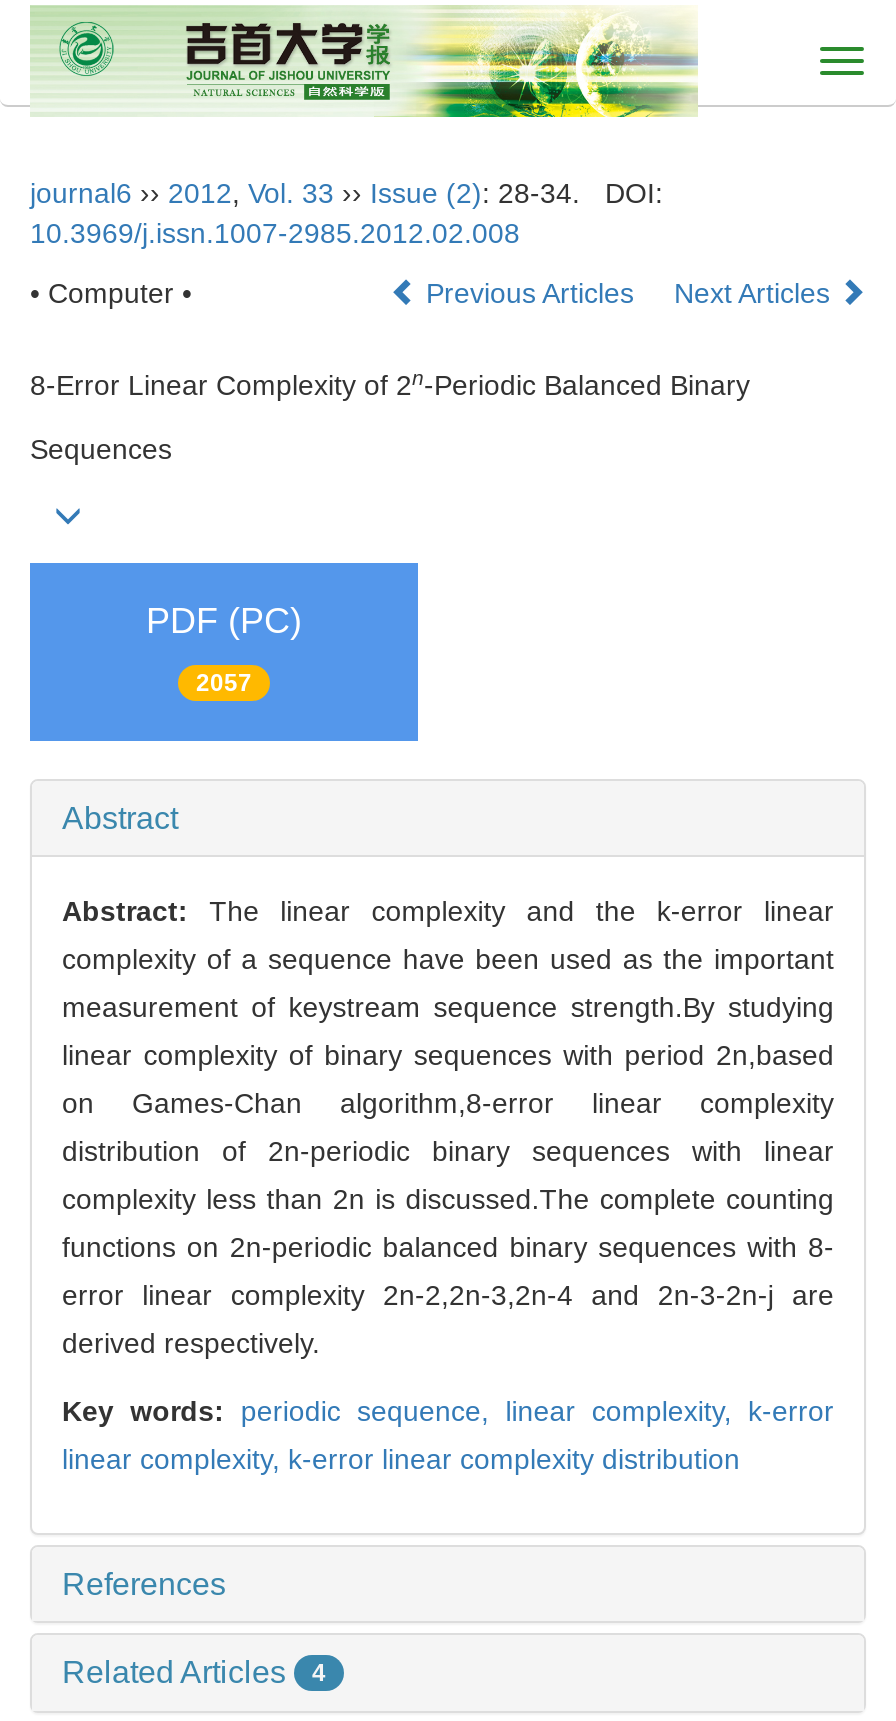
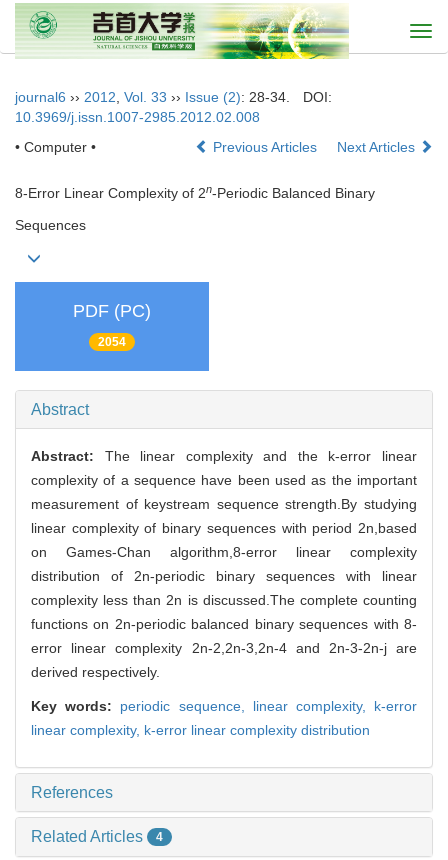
- 2057
+ 2054
